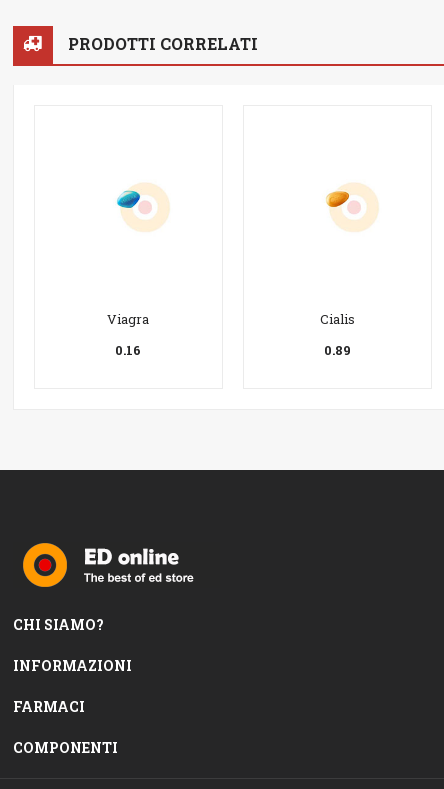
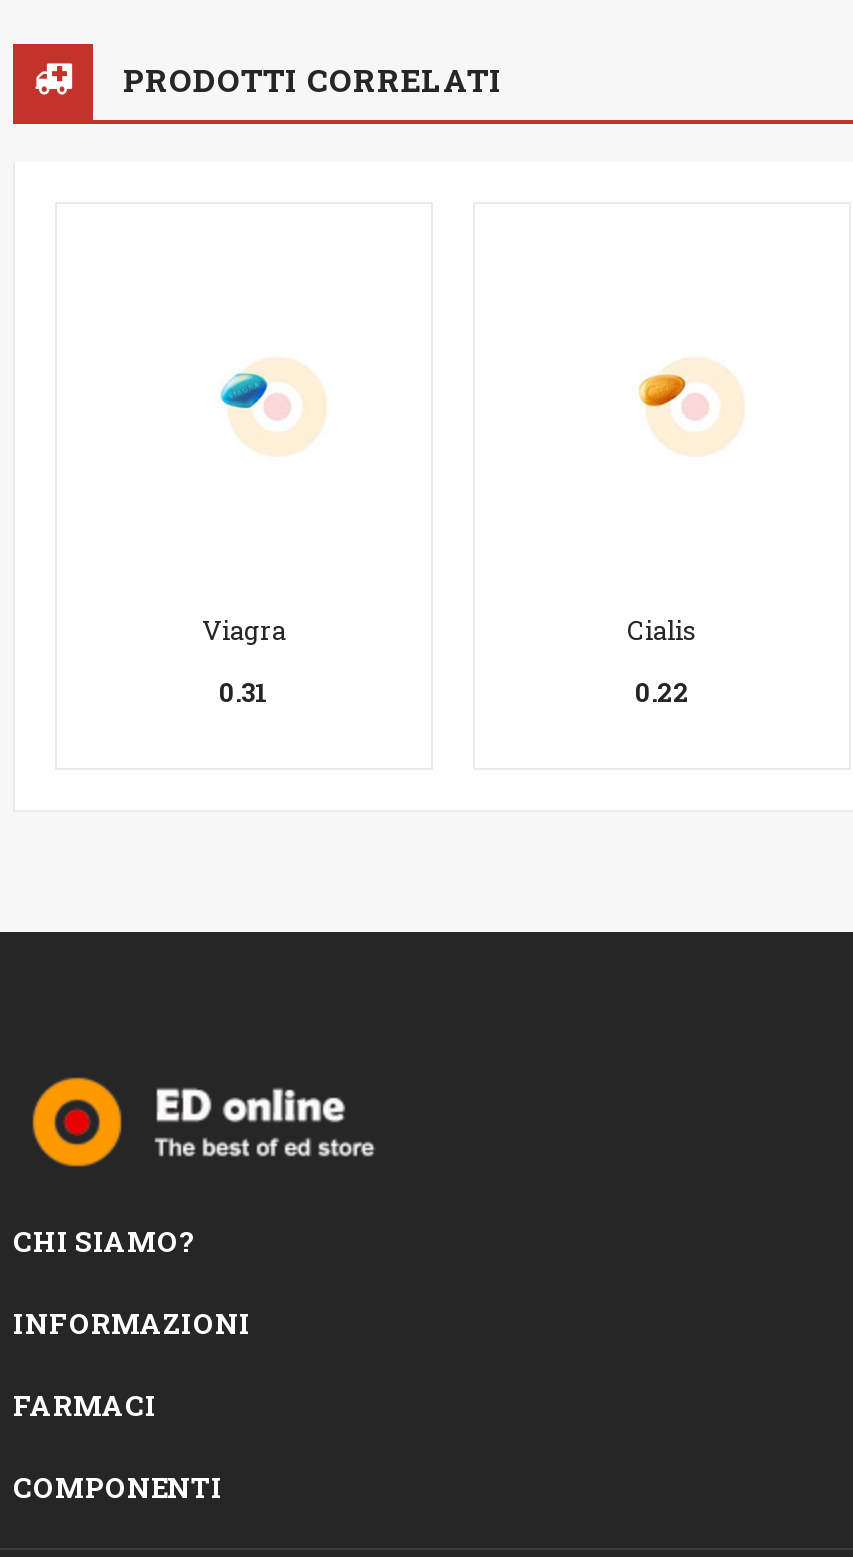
- 0.16
+ 0.31

- 0.89
+ 0.22
